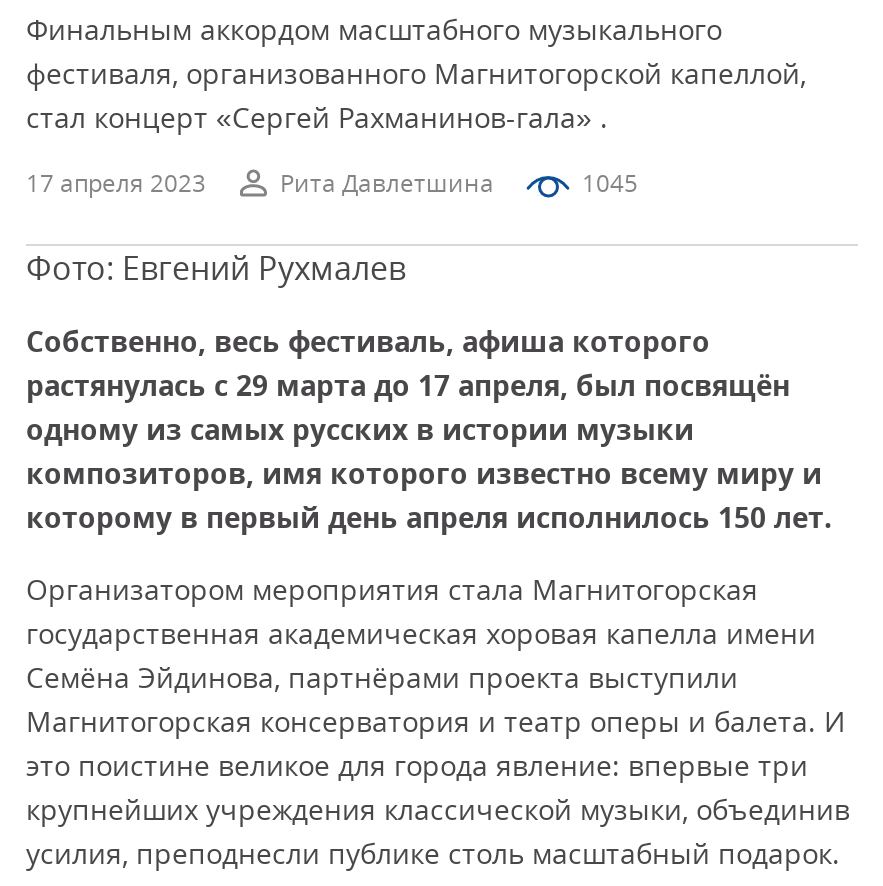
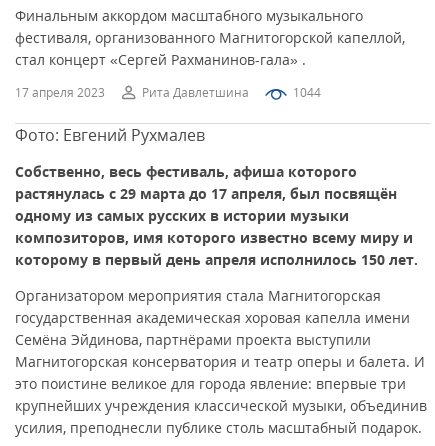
- 1045
+ 1044
